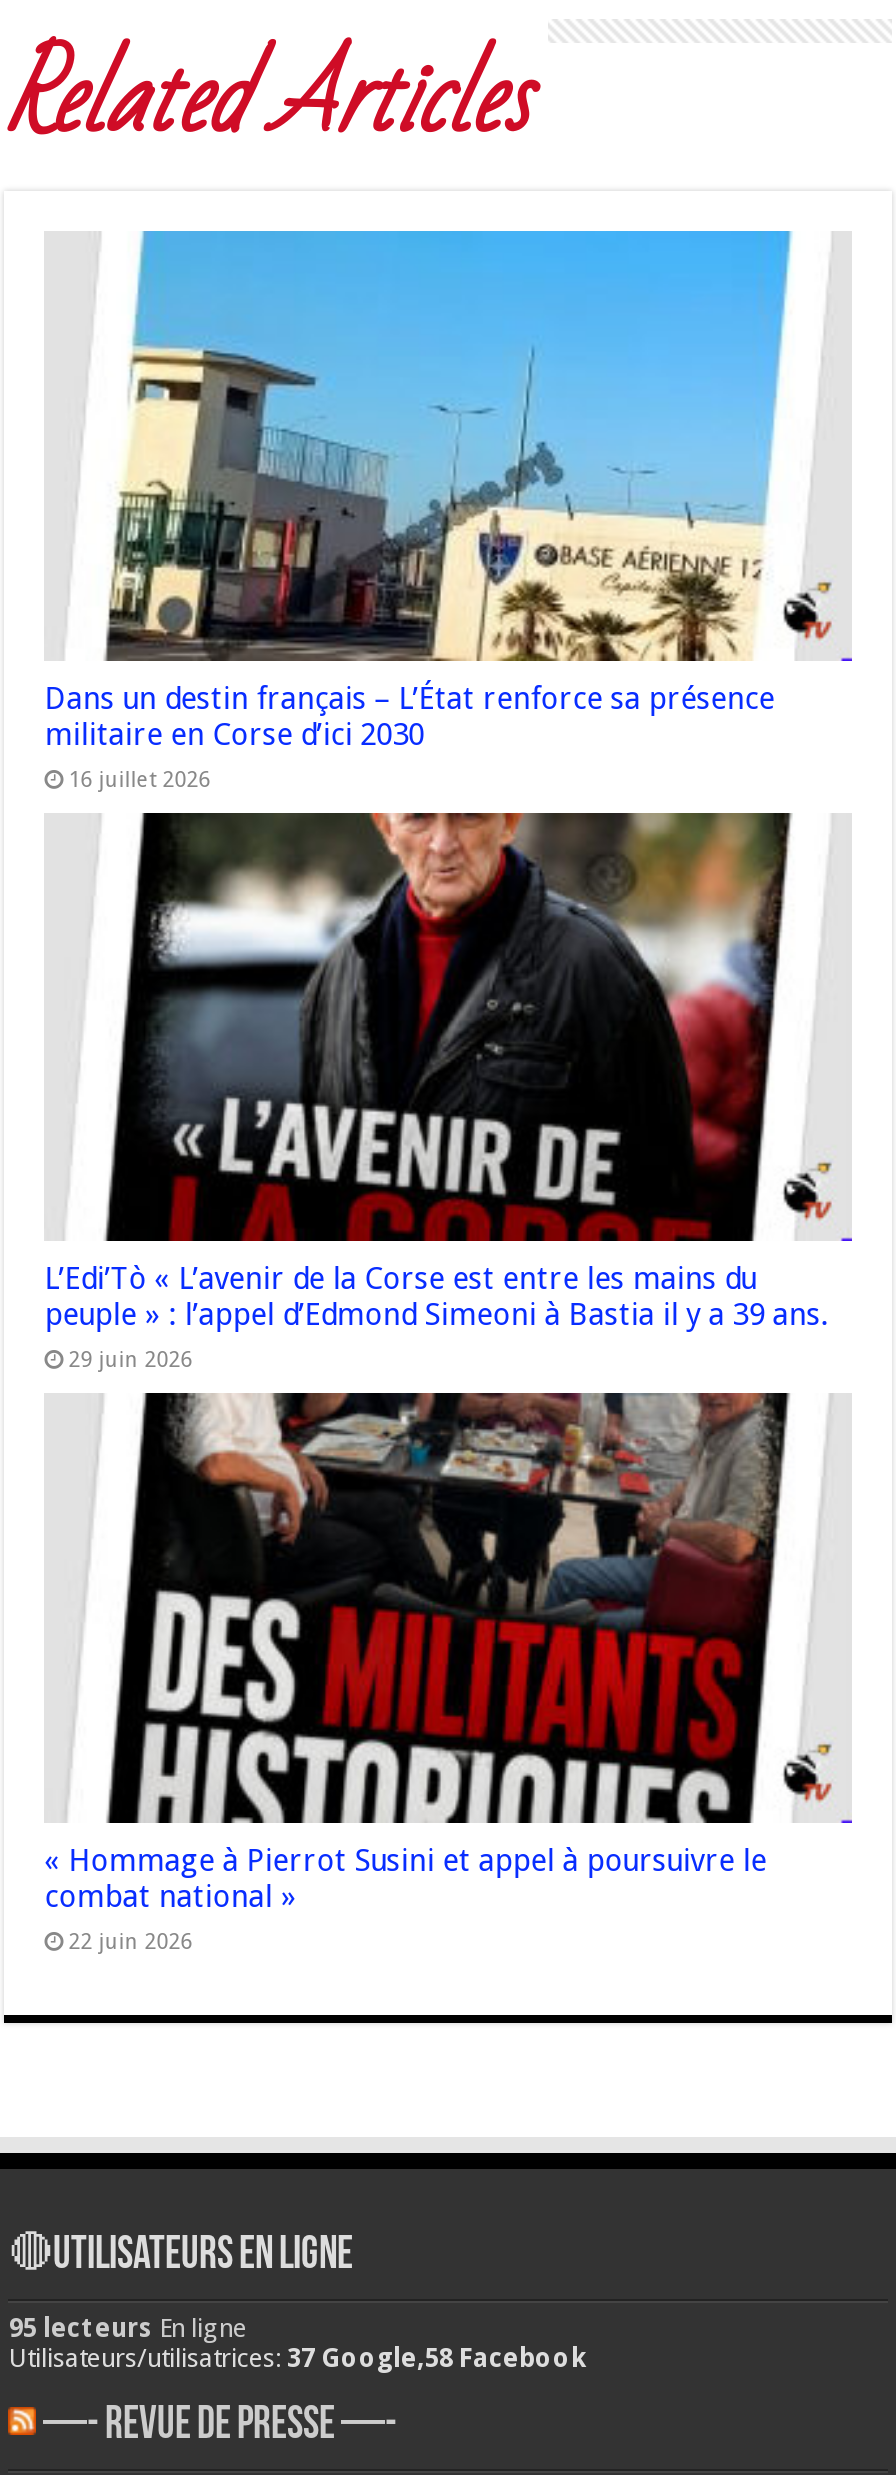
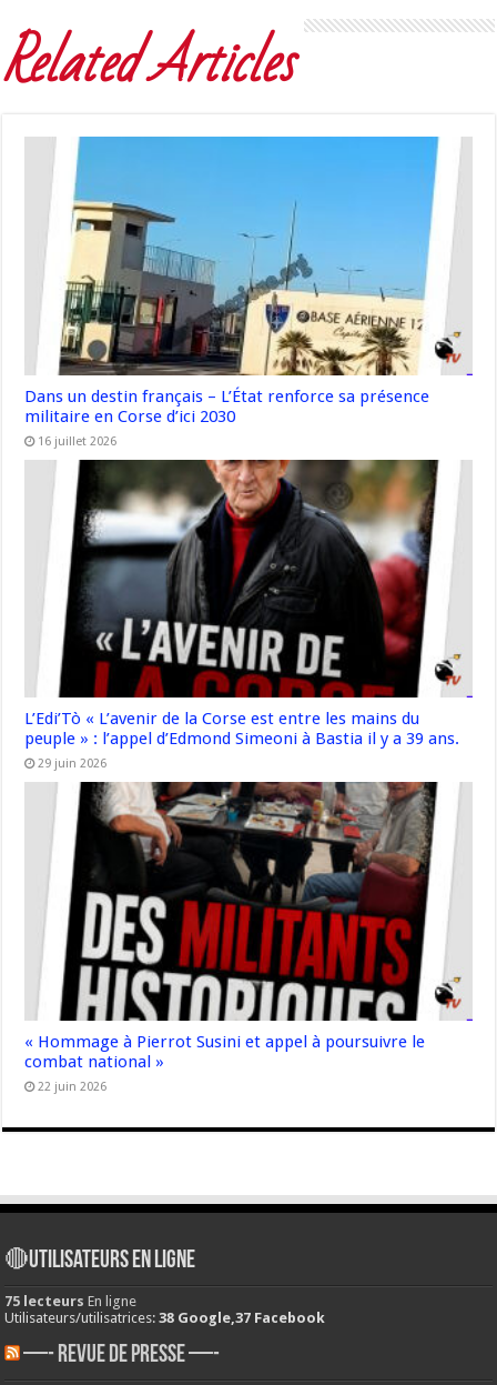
- 95 lecteurs En ligne
+ 75 lecteurs En ligne

- Utilisateurs/utilisatrices: 37 Google,58 Facebook
+ Utilisateurs/utilisatrices: 38 Google,37 Facebook
